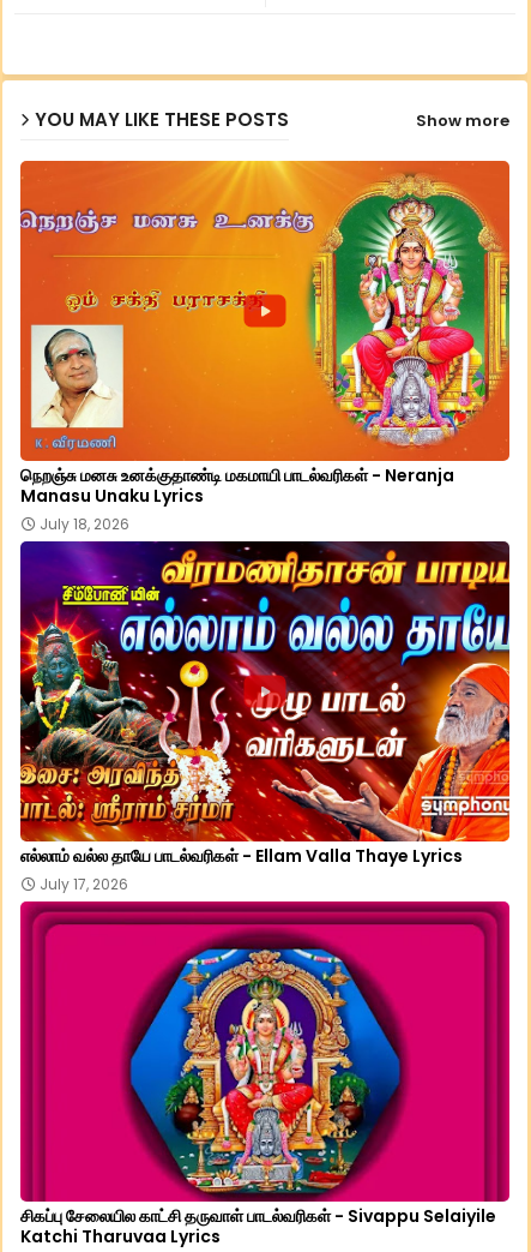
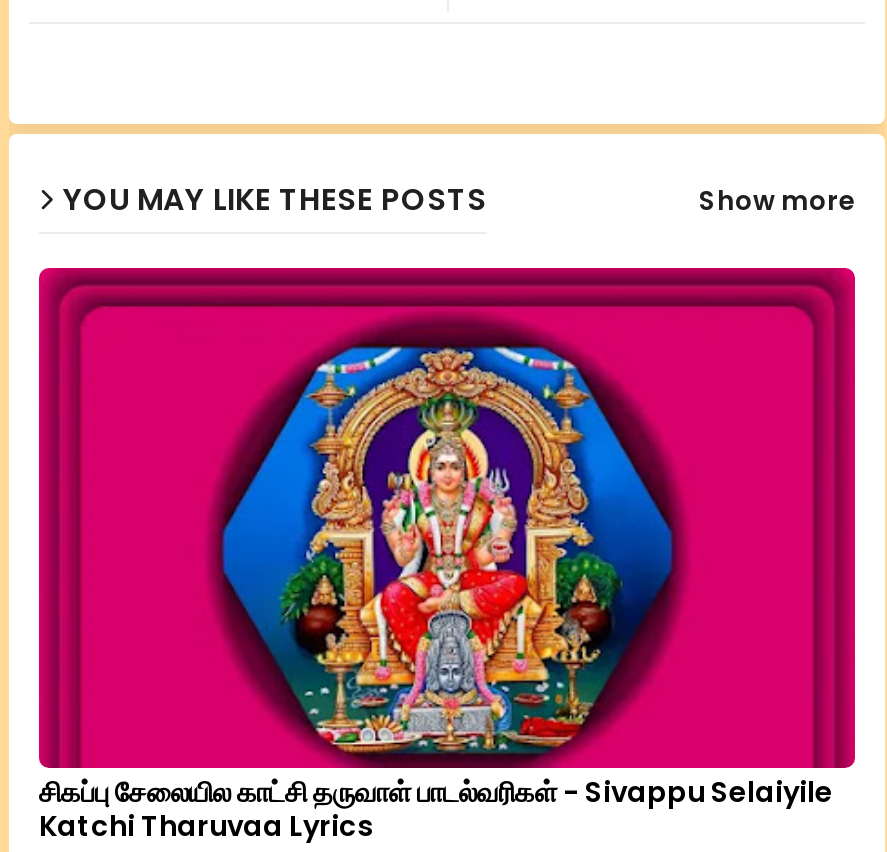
- [image]
- நெறஞ்சு மனசு உனக்குதாண்டி மகமாயி பாடல்வரிகள் - Neranja
- Manasu Unaku Lyrics
- July 18, 2026

- [image]
- எல்லாம் வல்ல தாயே பாடல்வரிகள் - Ellam Valla Thaye Lyrics
- July 17, 2026
